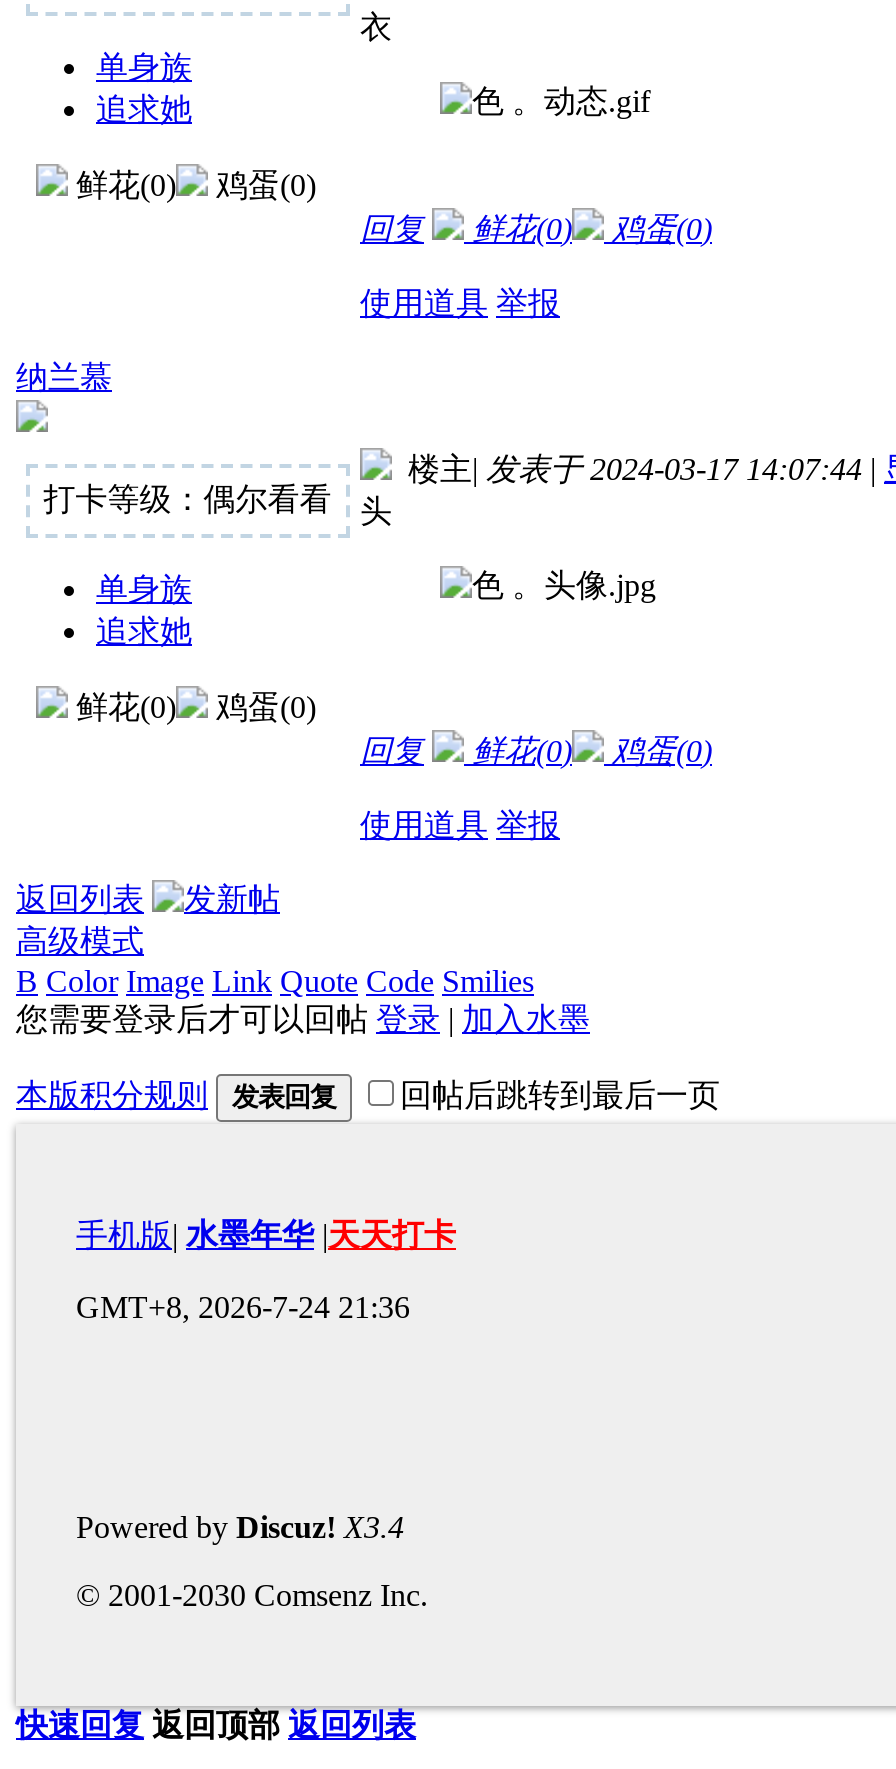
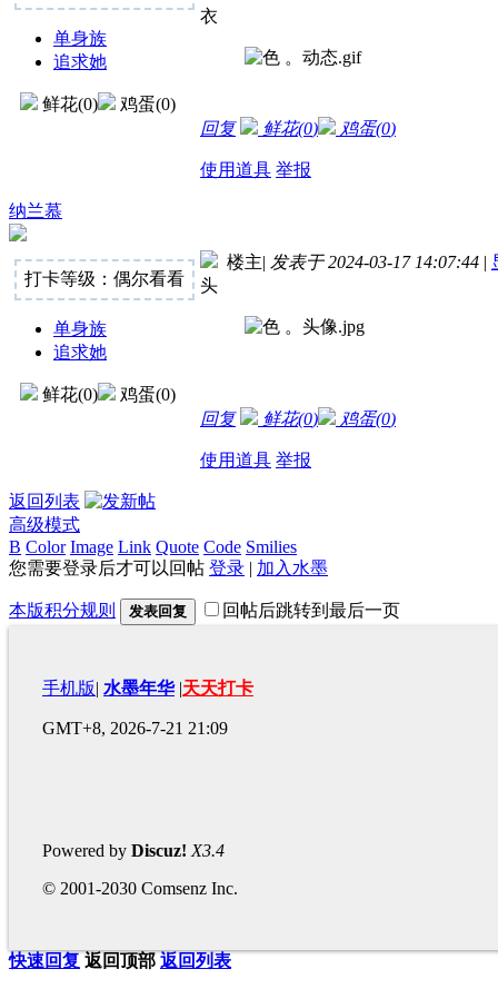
- GMT+8, 2026-7-24 21:36
+ GMT+8, 2026-7-21 21:09
